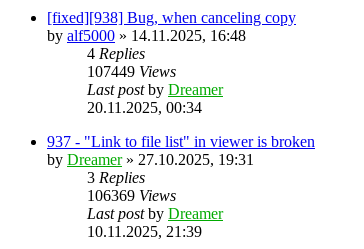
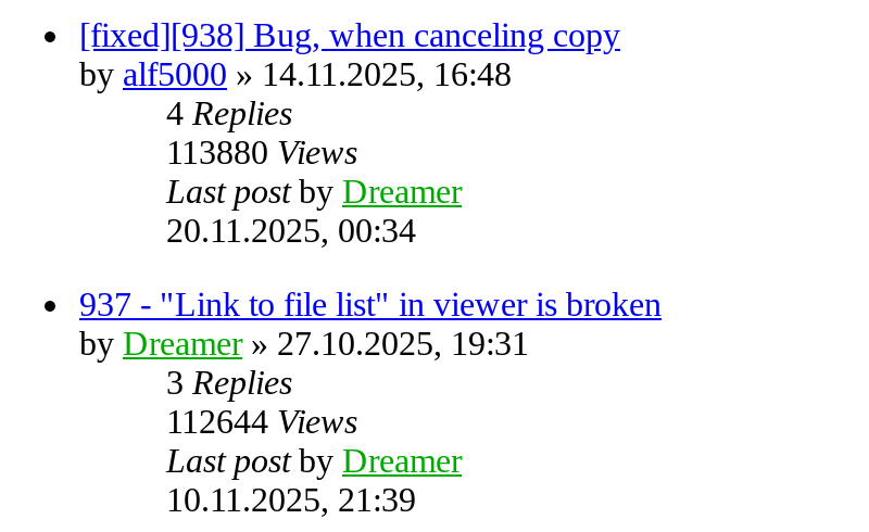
- 107449 Views
+ 113880 Views

- 106369 Views
+ 112644 Views
